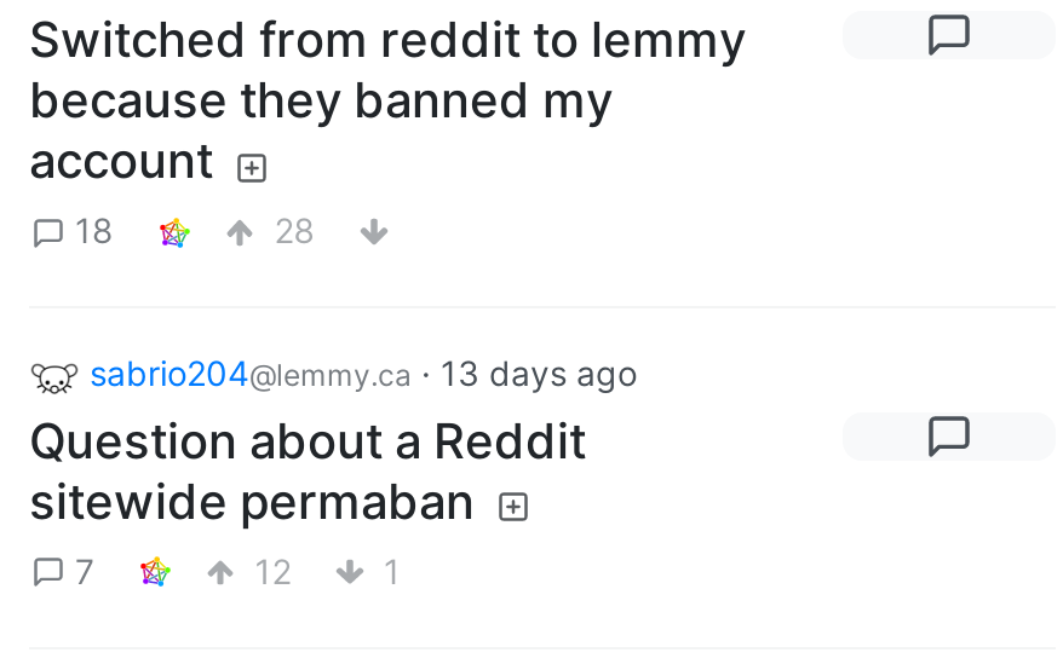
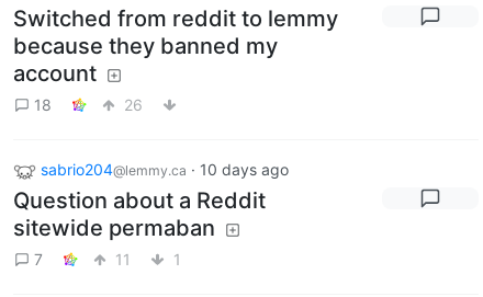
- 28
+ 26

- sabrio204@lemmy.ca · 13 days ago
+ sabrio204@lemmy.ca · 10 days ago

- 12
+ 11
